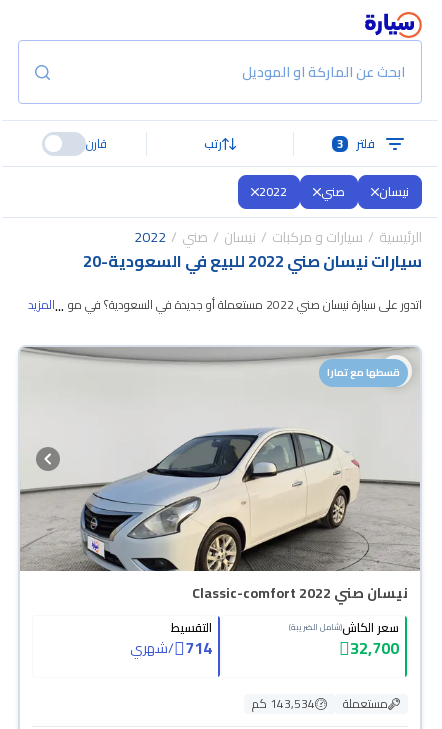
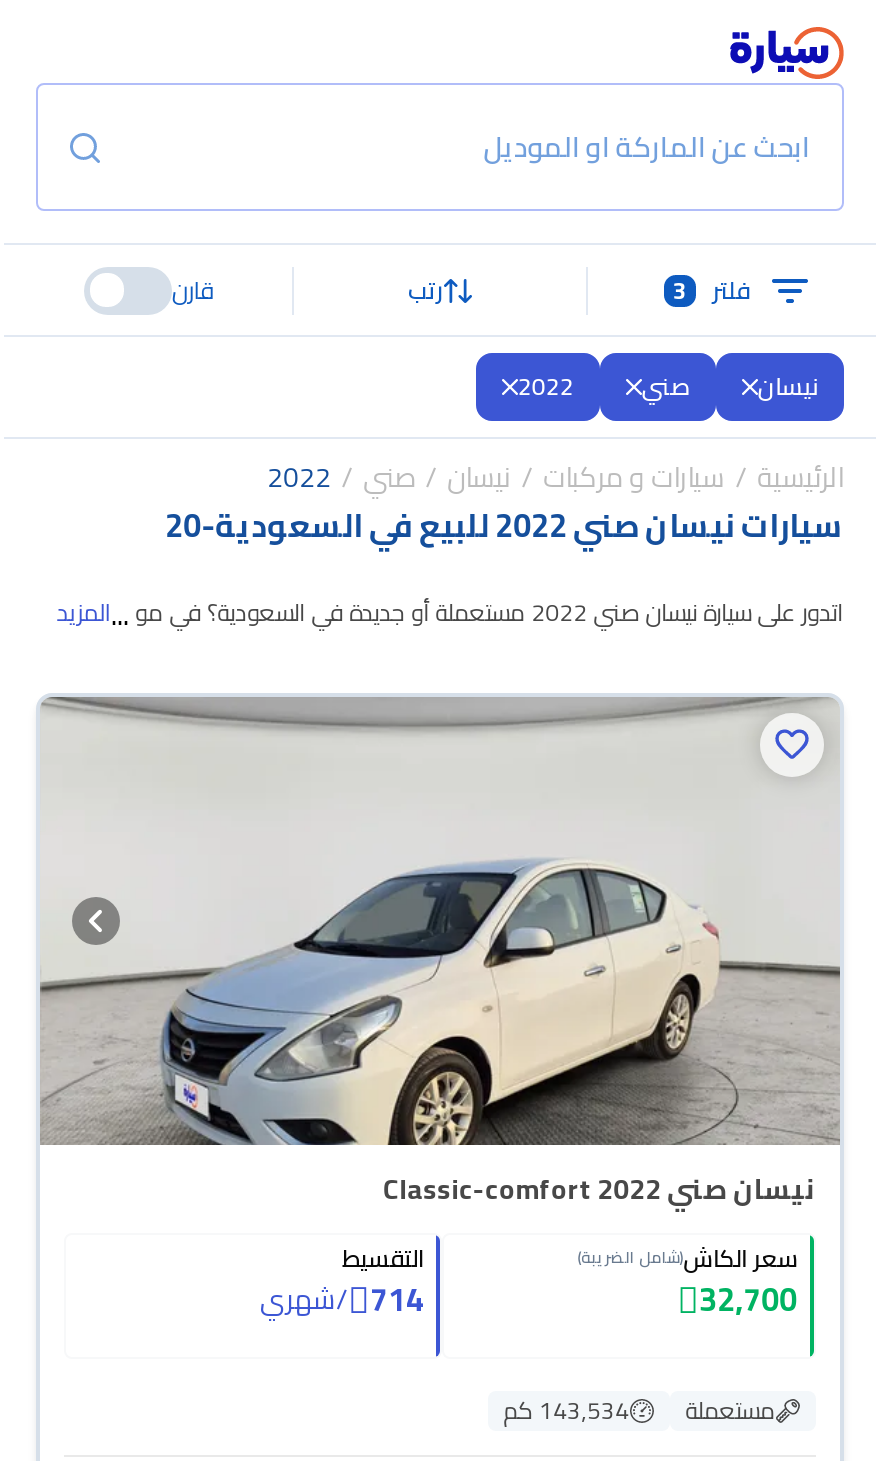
- قسطها مع تمارا
